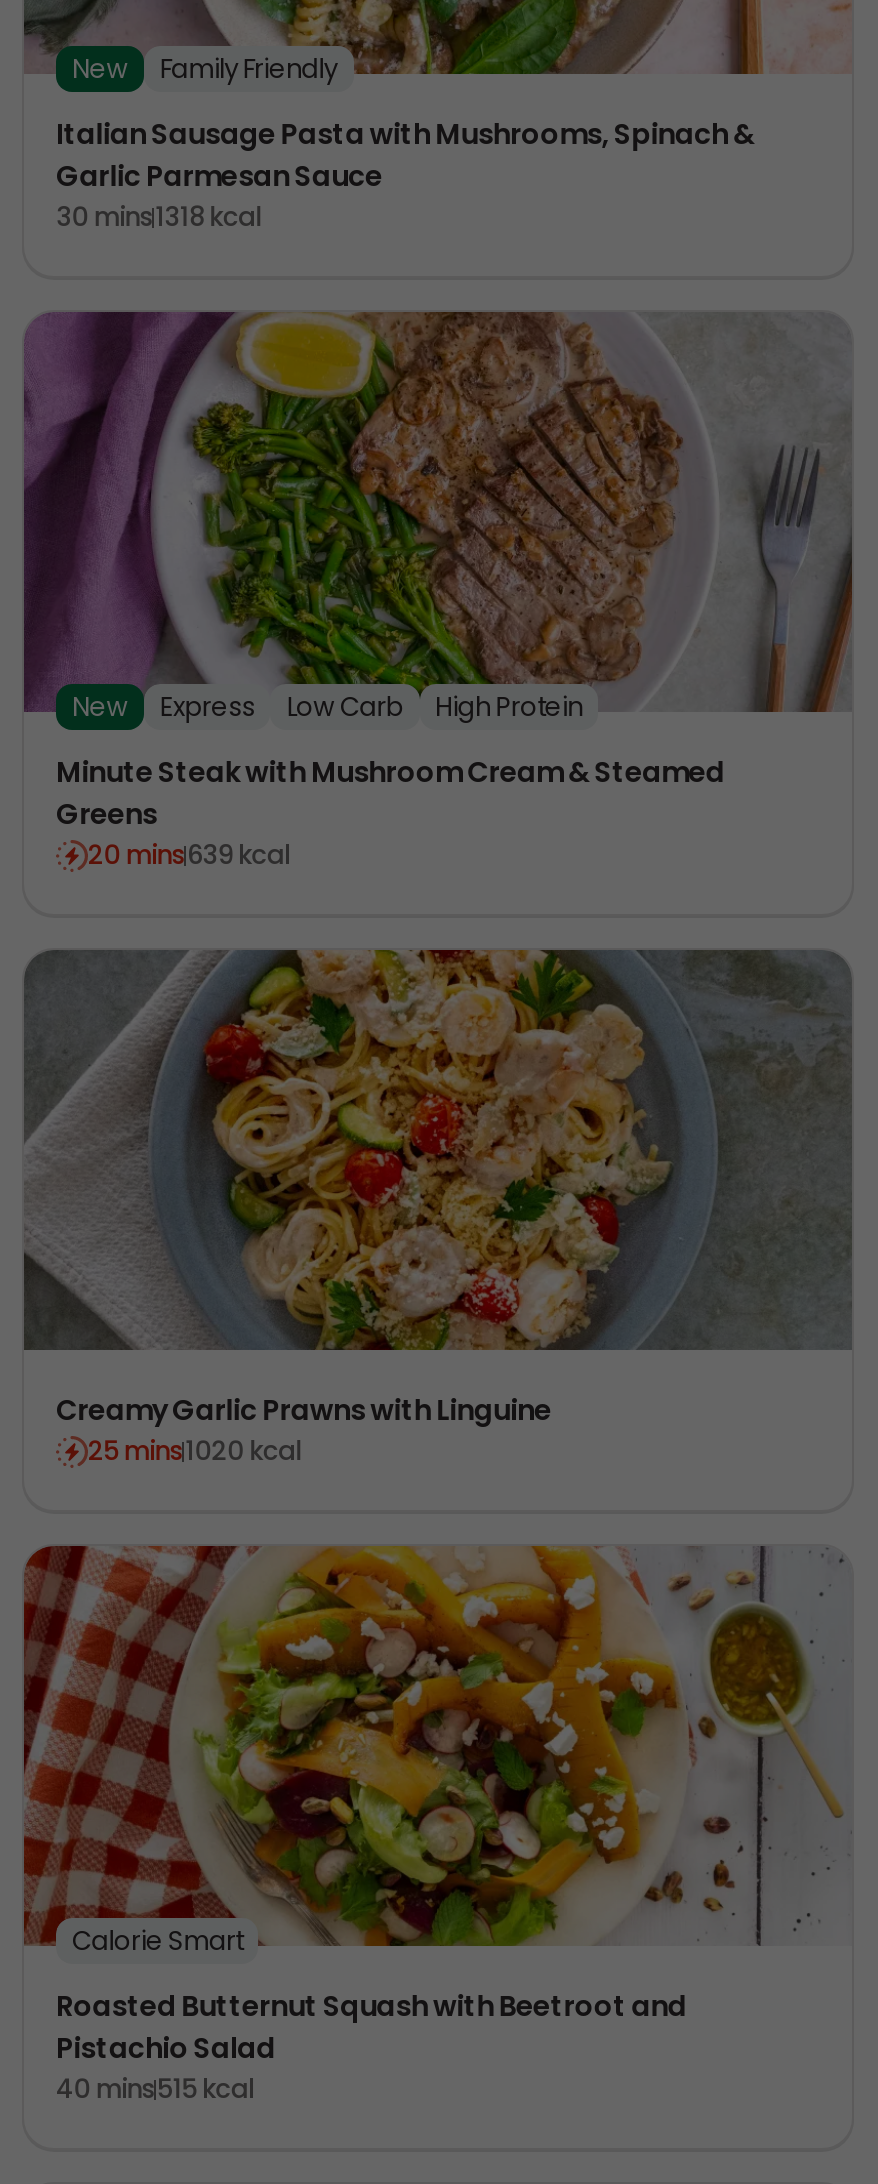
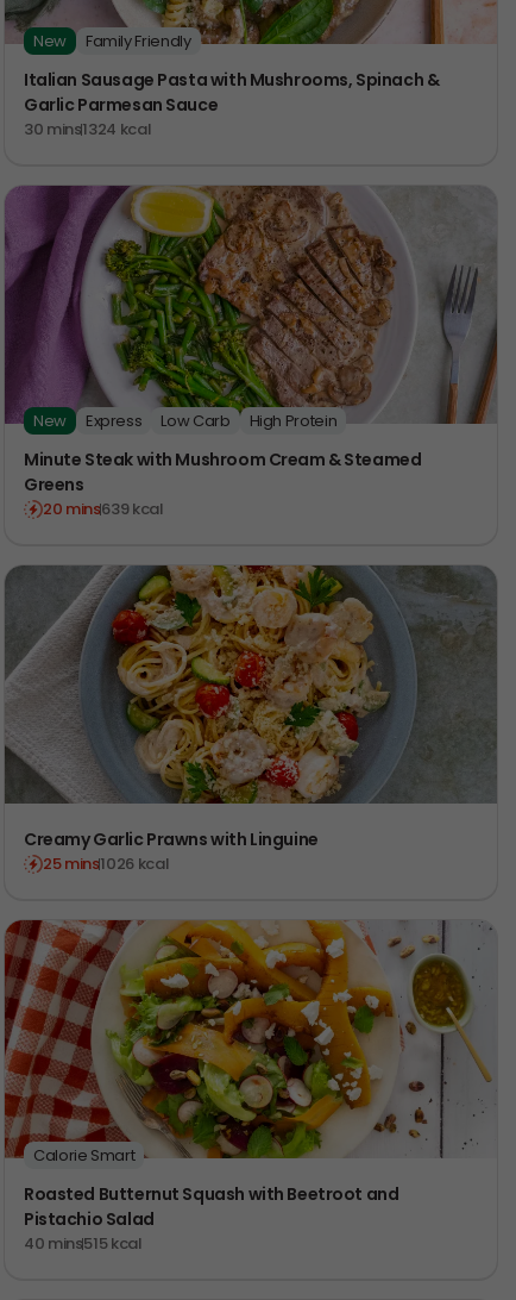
- 30 mins1318 kcal
+ 30 mins1324 kcal

- 25 mins1020 kcal
+ 25 mins1026 kcal
